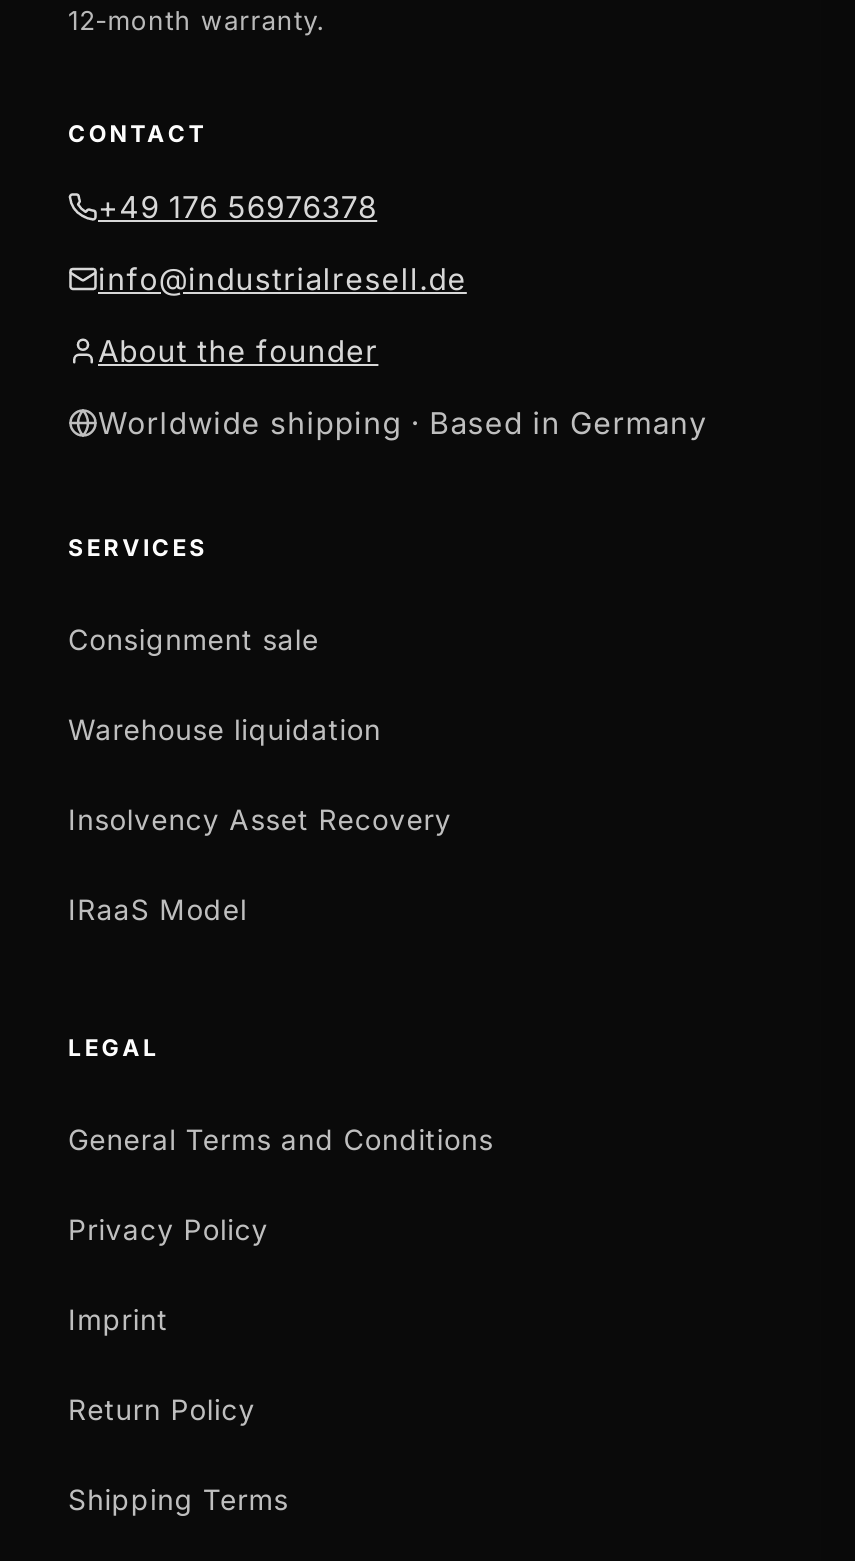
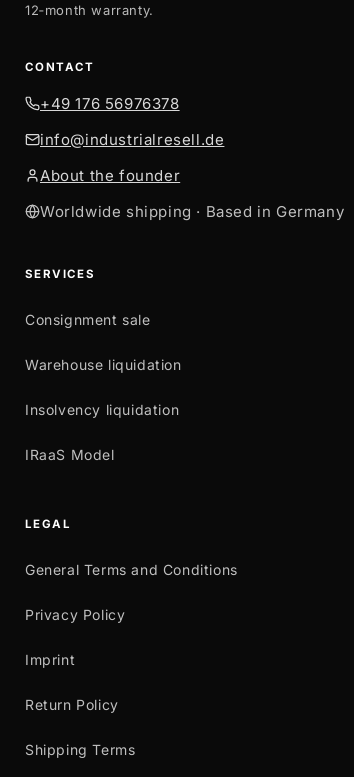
- Insolvency Asset Recovery
+ Insolvency liquidation
